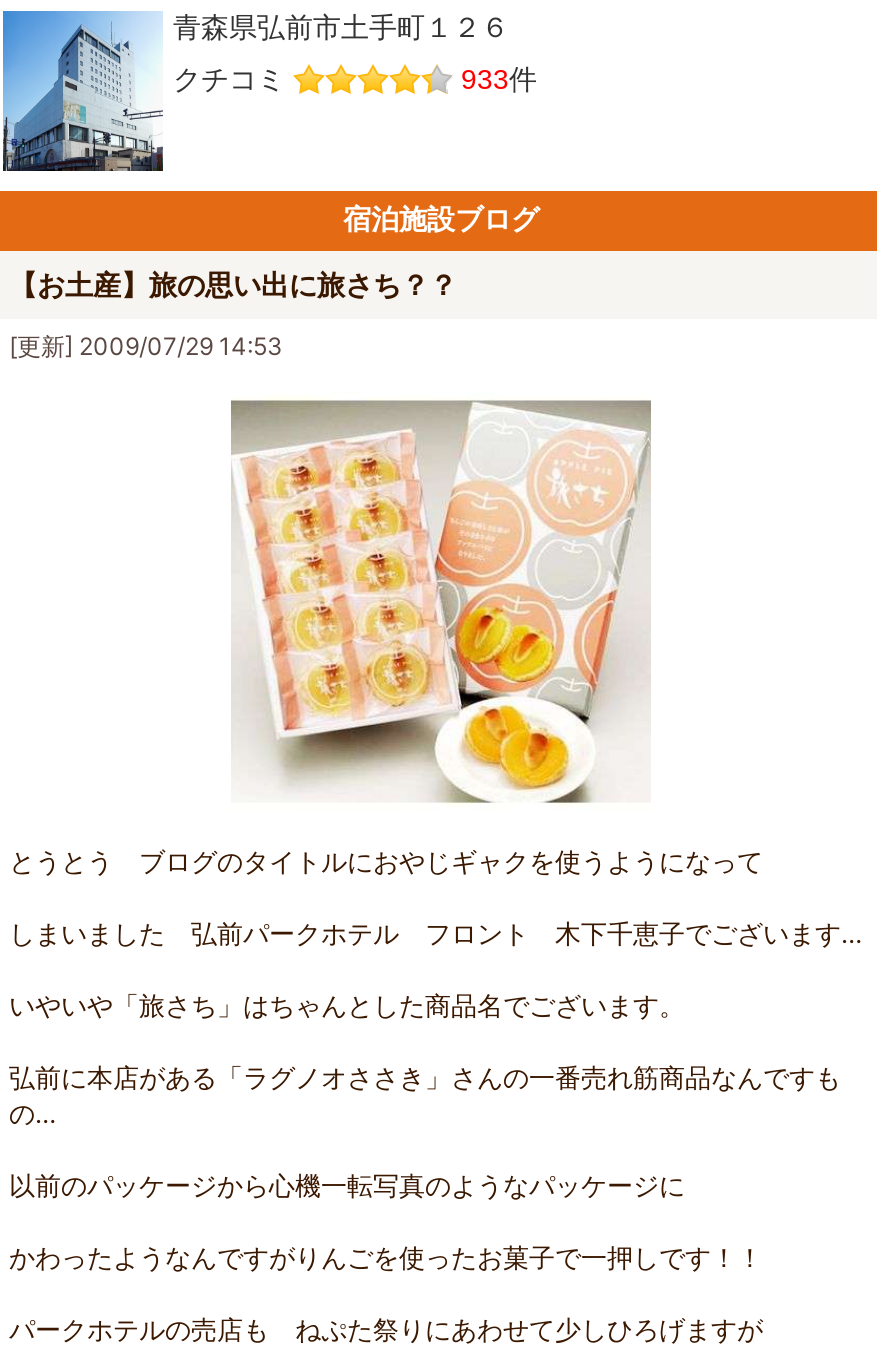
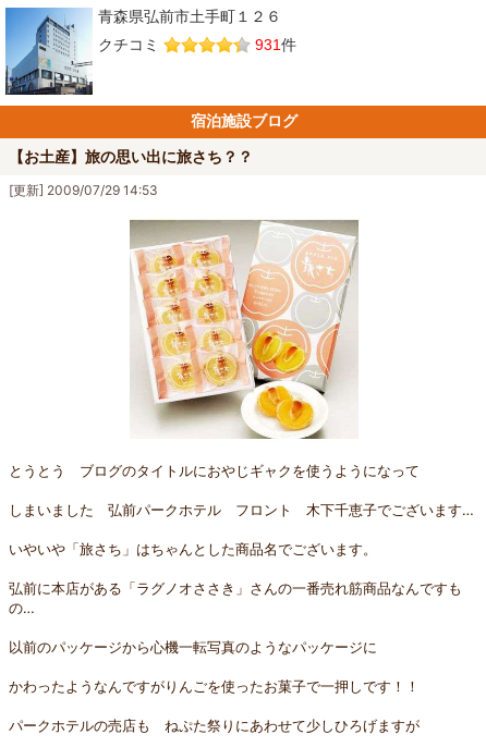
- 933件
+ 931件
